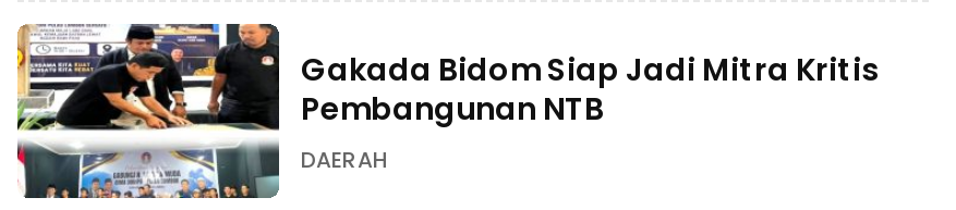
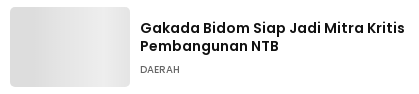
- [image]
